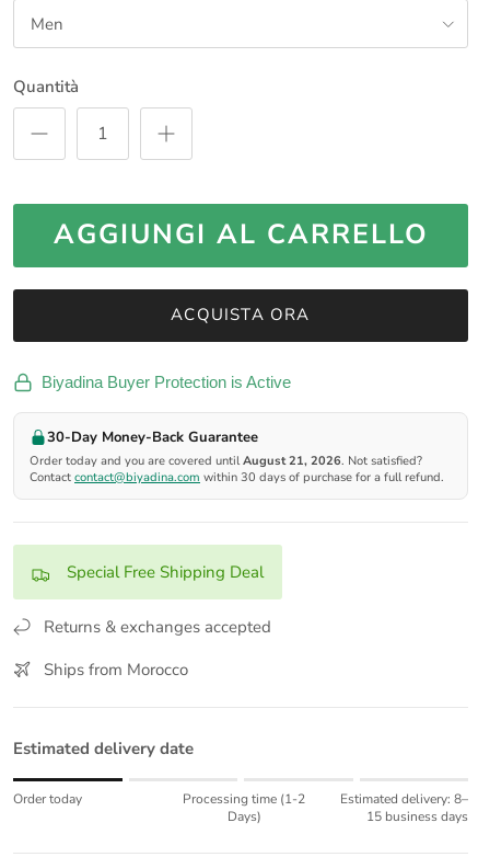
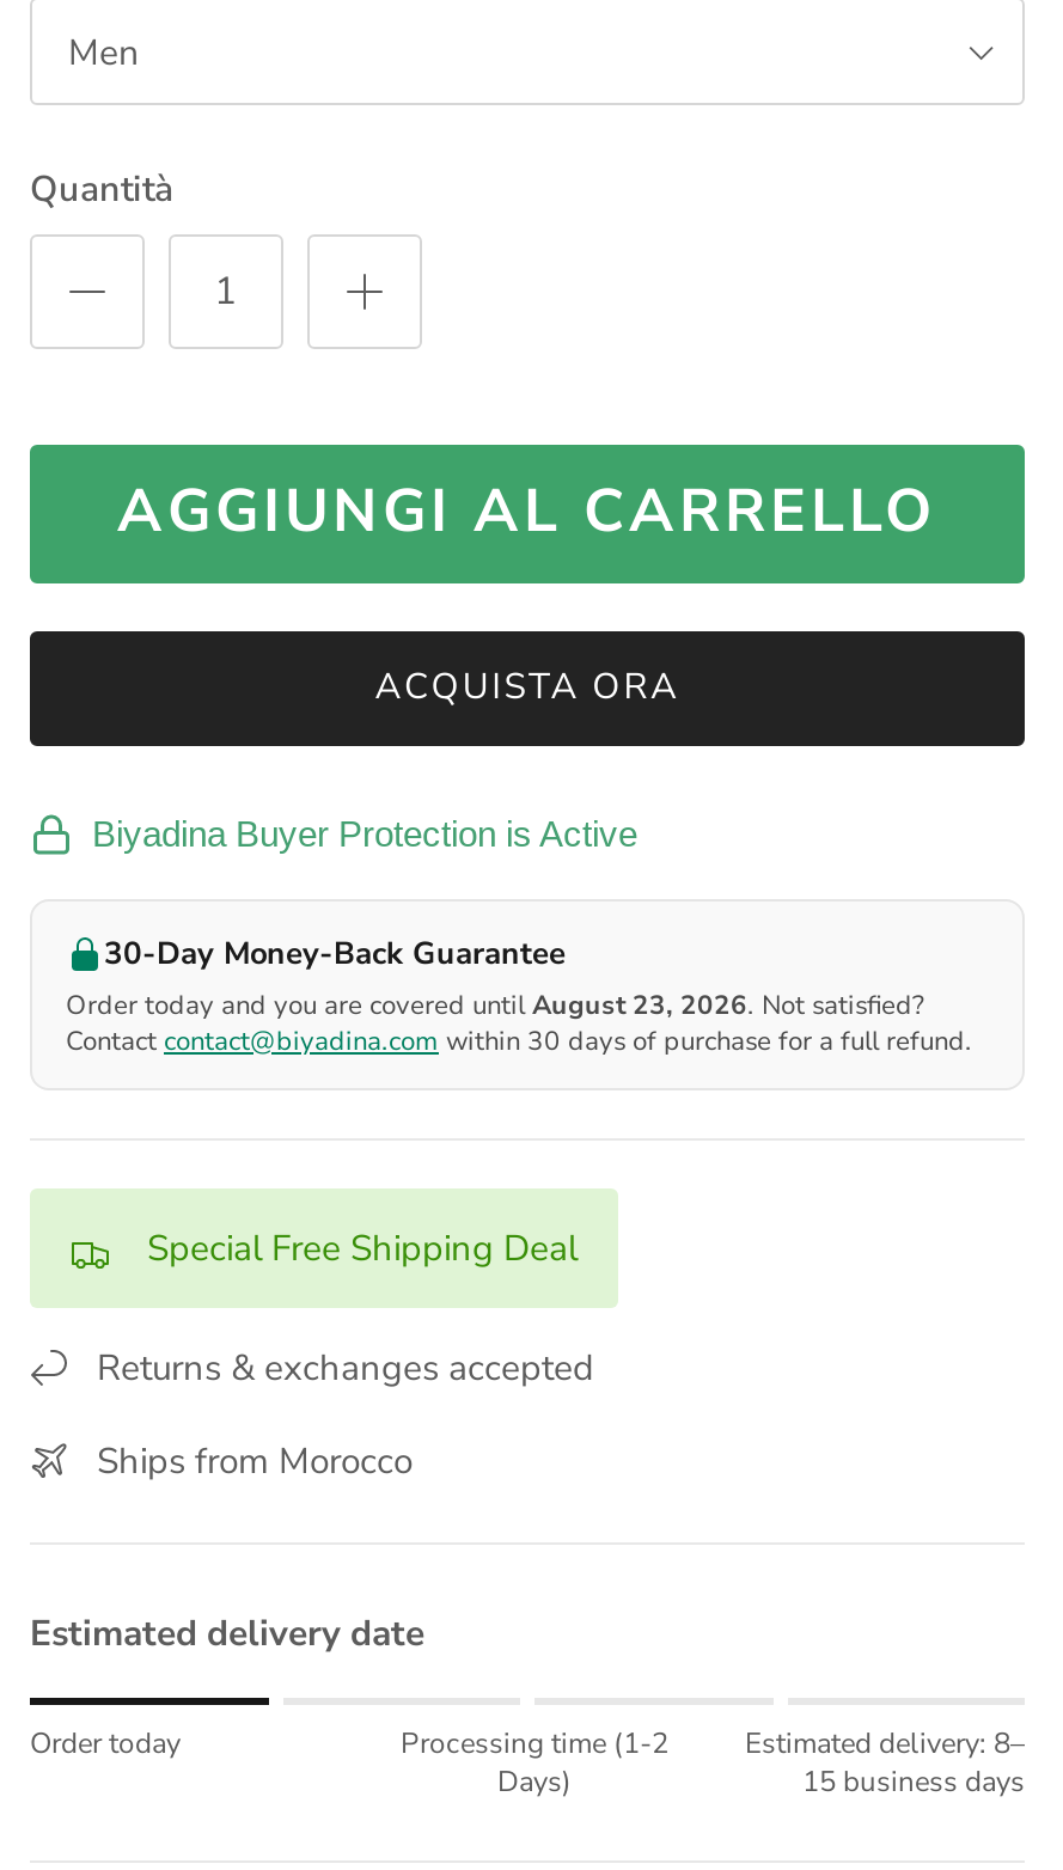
- Order today and you are covered untilAugust 21, 2026. Not satisfied?
+ Order today and you are covered untilAugust 23, 2026. Not satisfied?
